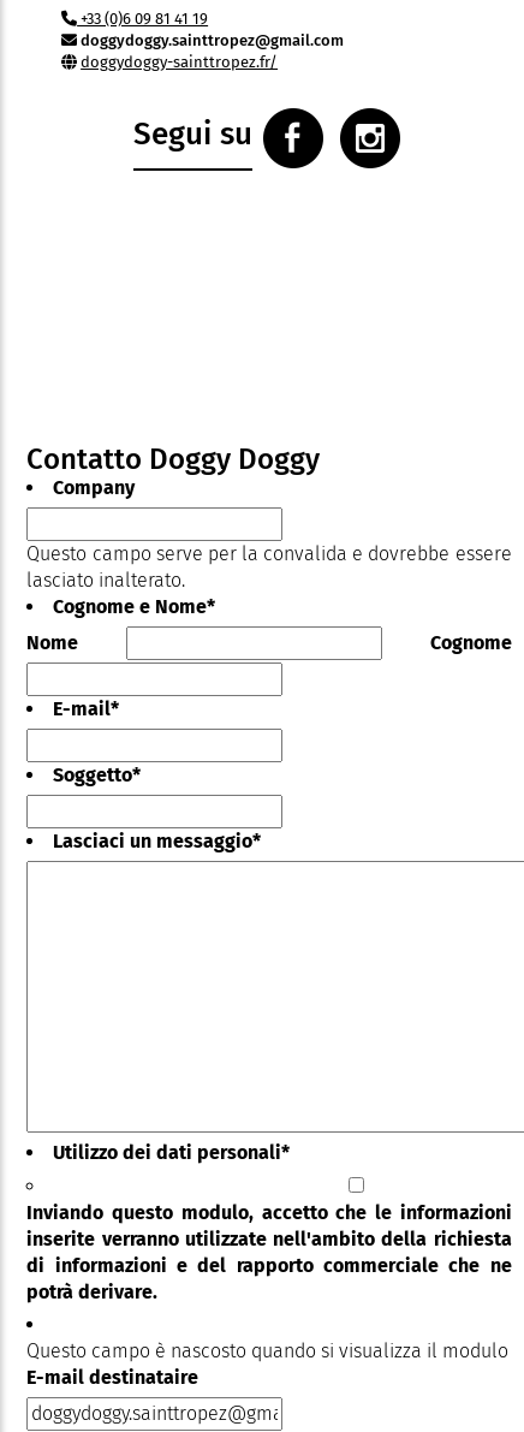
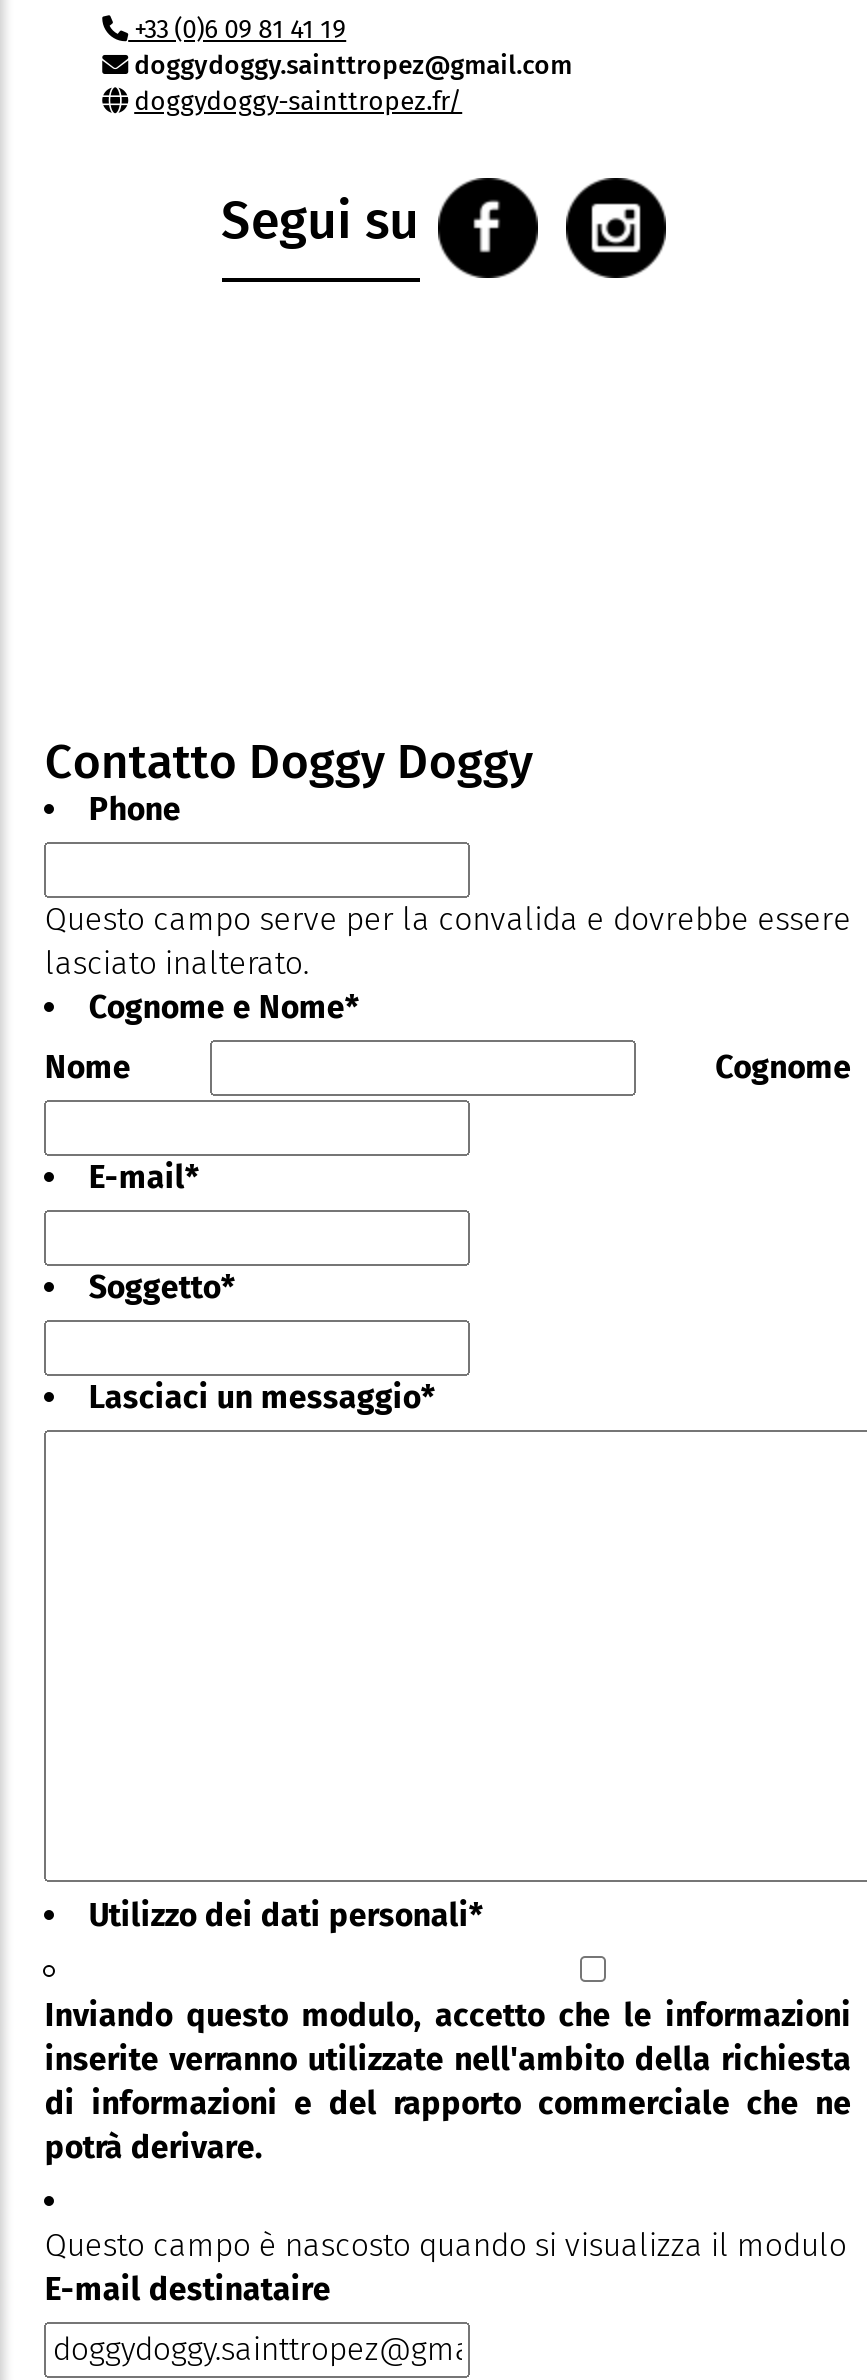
- Company
+ Phone
